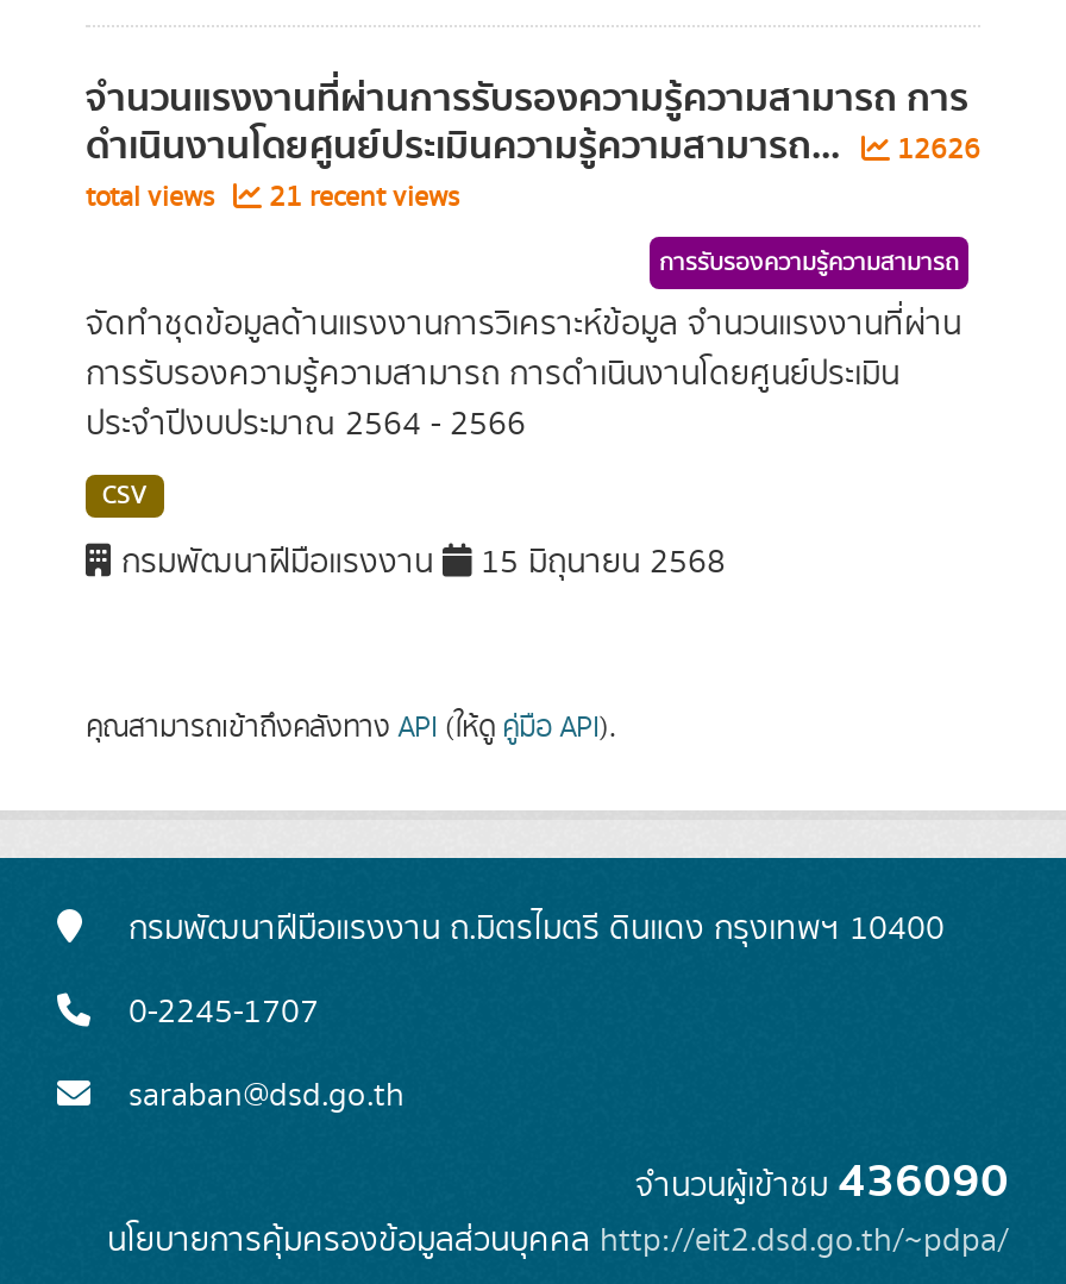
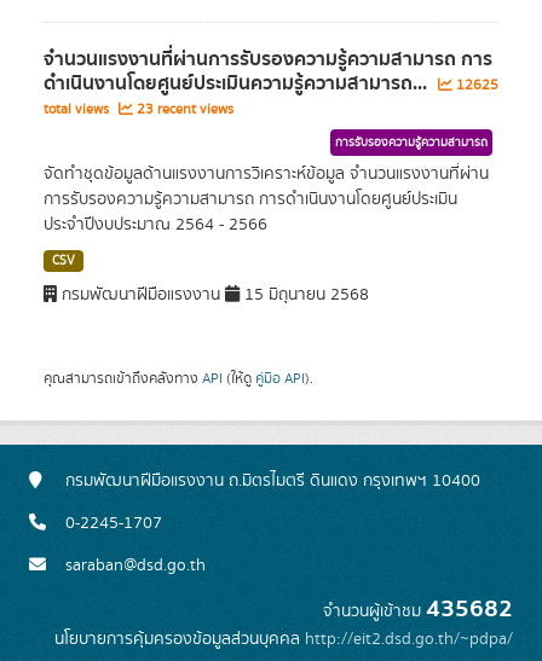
- ดำเนินงานโดยศูนย์ประเมินความรู้ความสามารถ... 12626
+ ดำเนินงานโดยศูนย์ประเมินความรู้ความสามารถ... 12625

- total views 21 recent views
+ total views 23 recent views

- จำนวนผู้เข้าชม436090
+ จำนวนผู้เข้าชม435682
